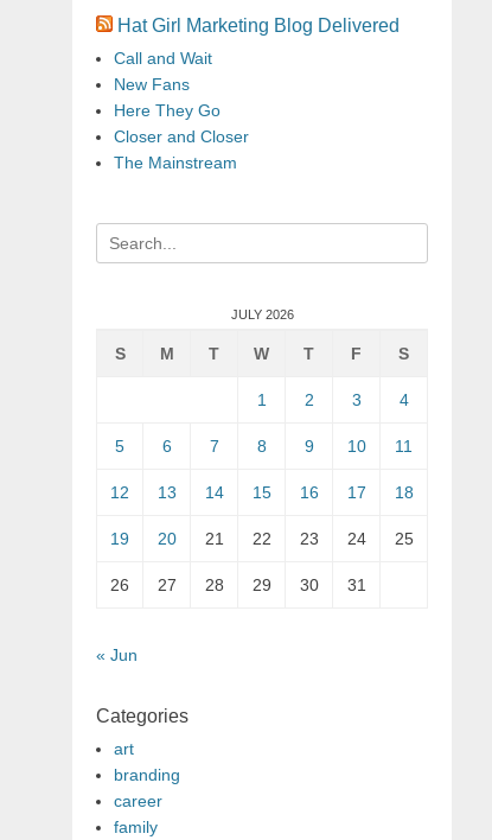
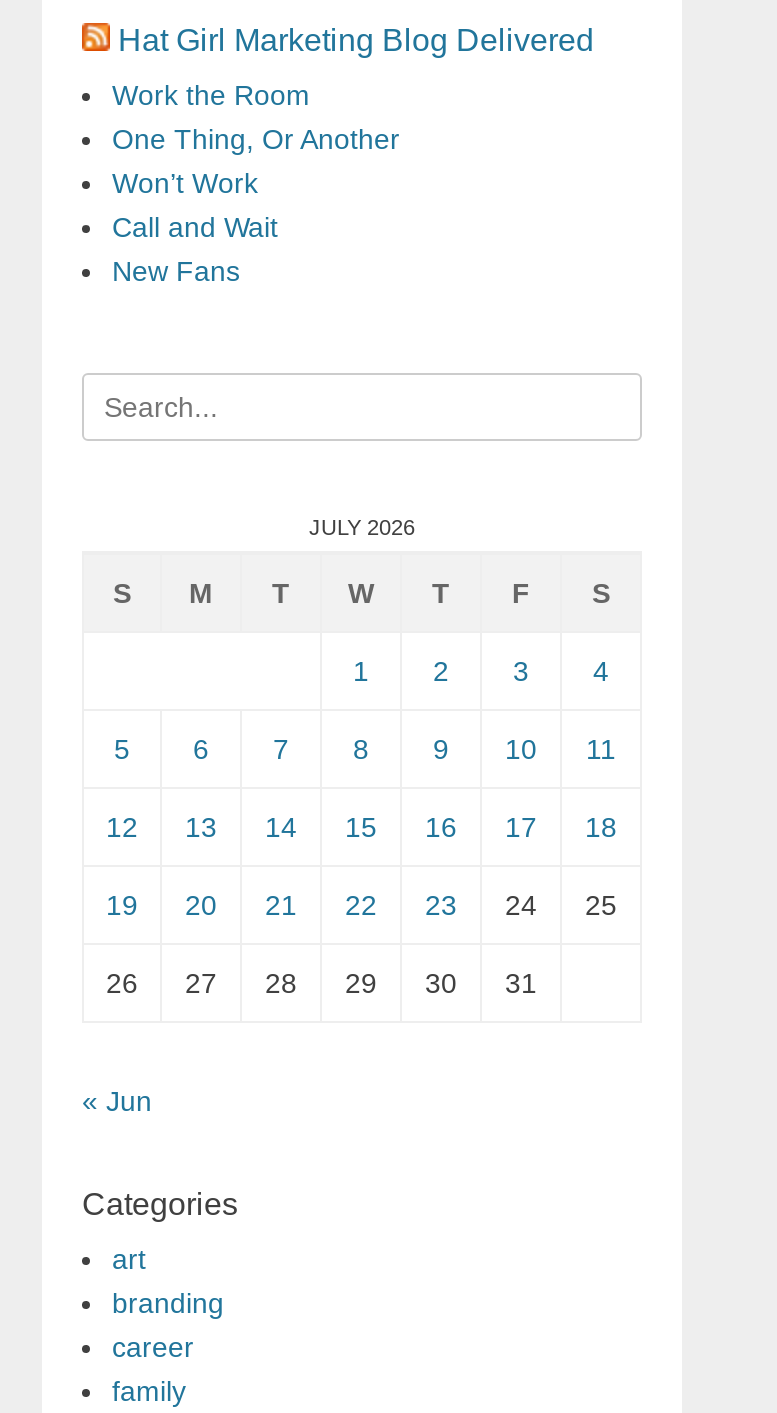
+ Work the Room
+ One Thing, Or Another
+ Won’t Work

moved down: Call and Wait | New Fans

- Here They Go
- Closer and Closer
- The Mainstream
